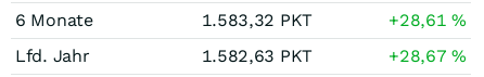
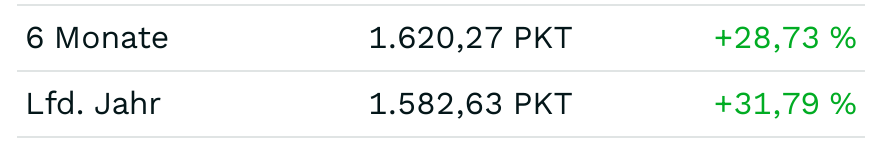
- 1.583,32 PKT
+ 1.620,27 PKT

- +28,61%
+ +28,73%

- +28,67%
+ +31,79%
